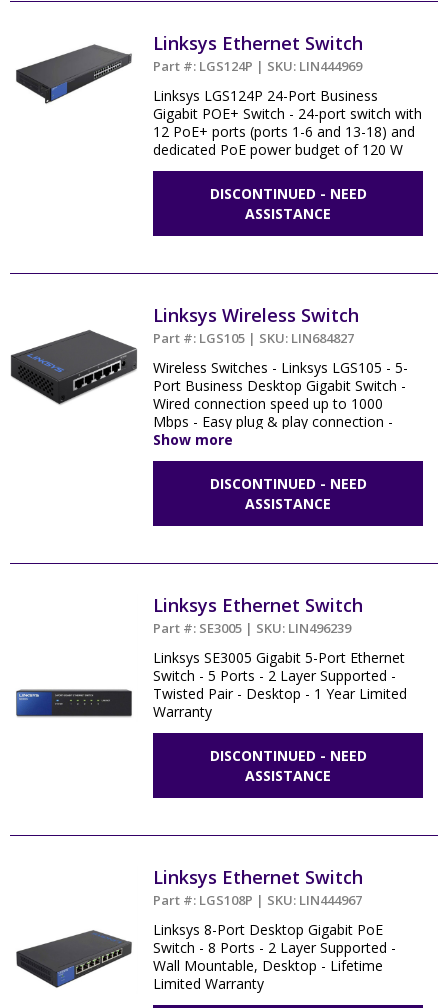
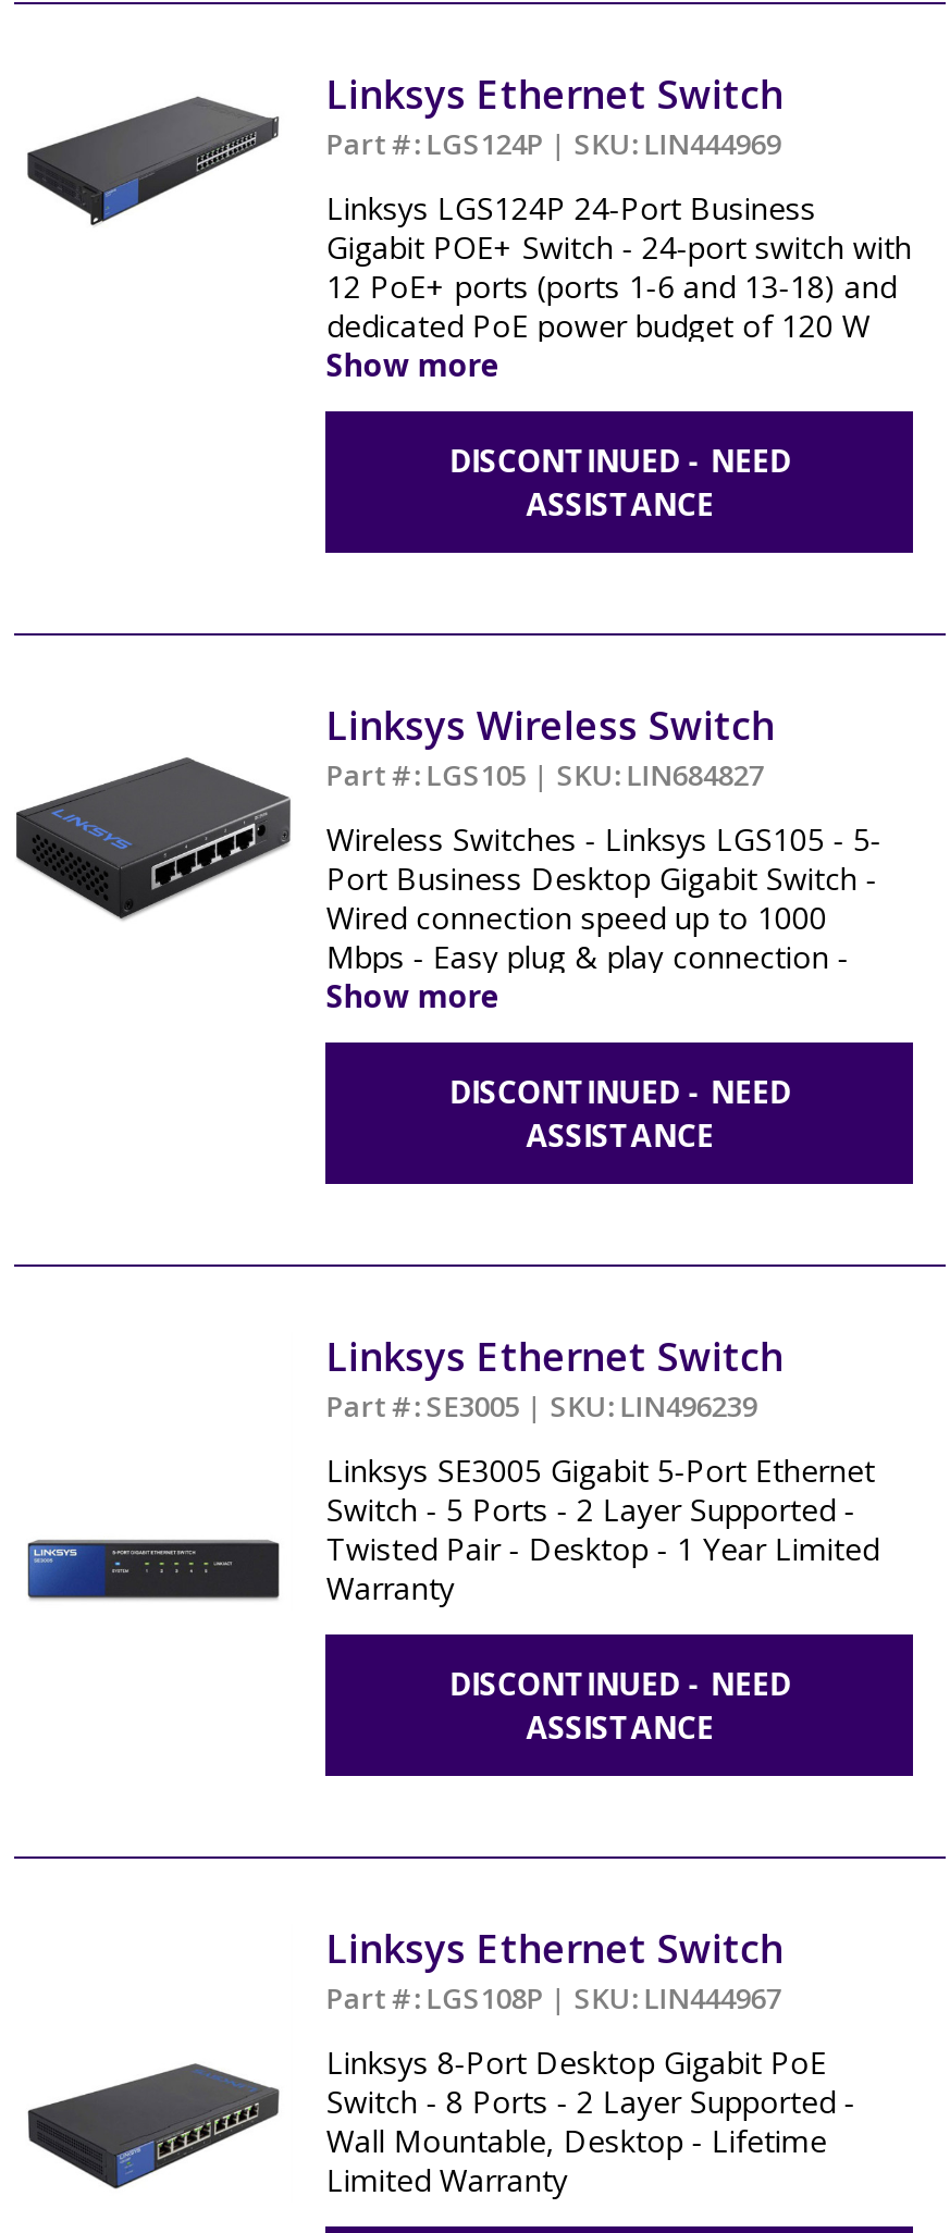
+ Show more
